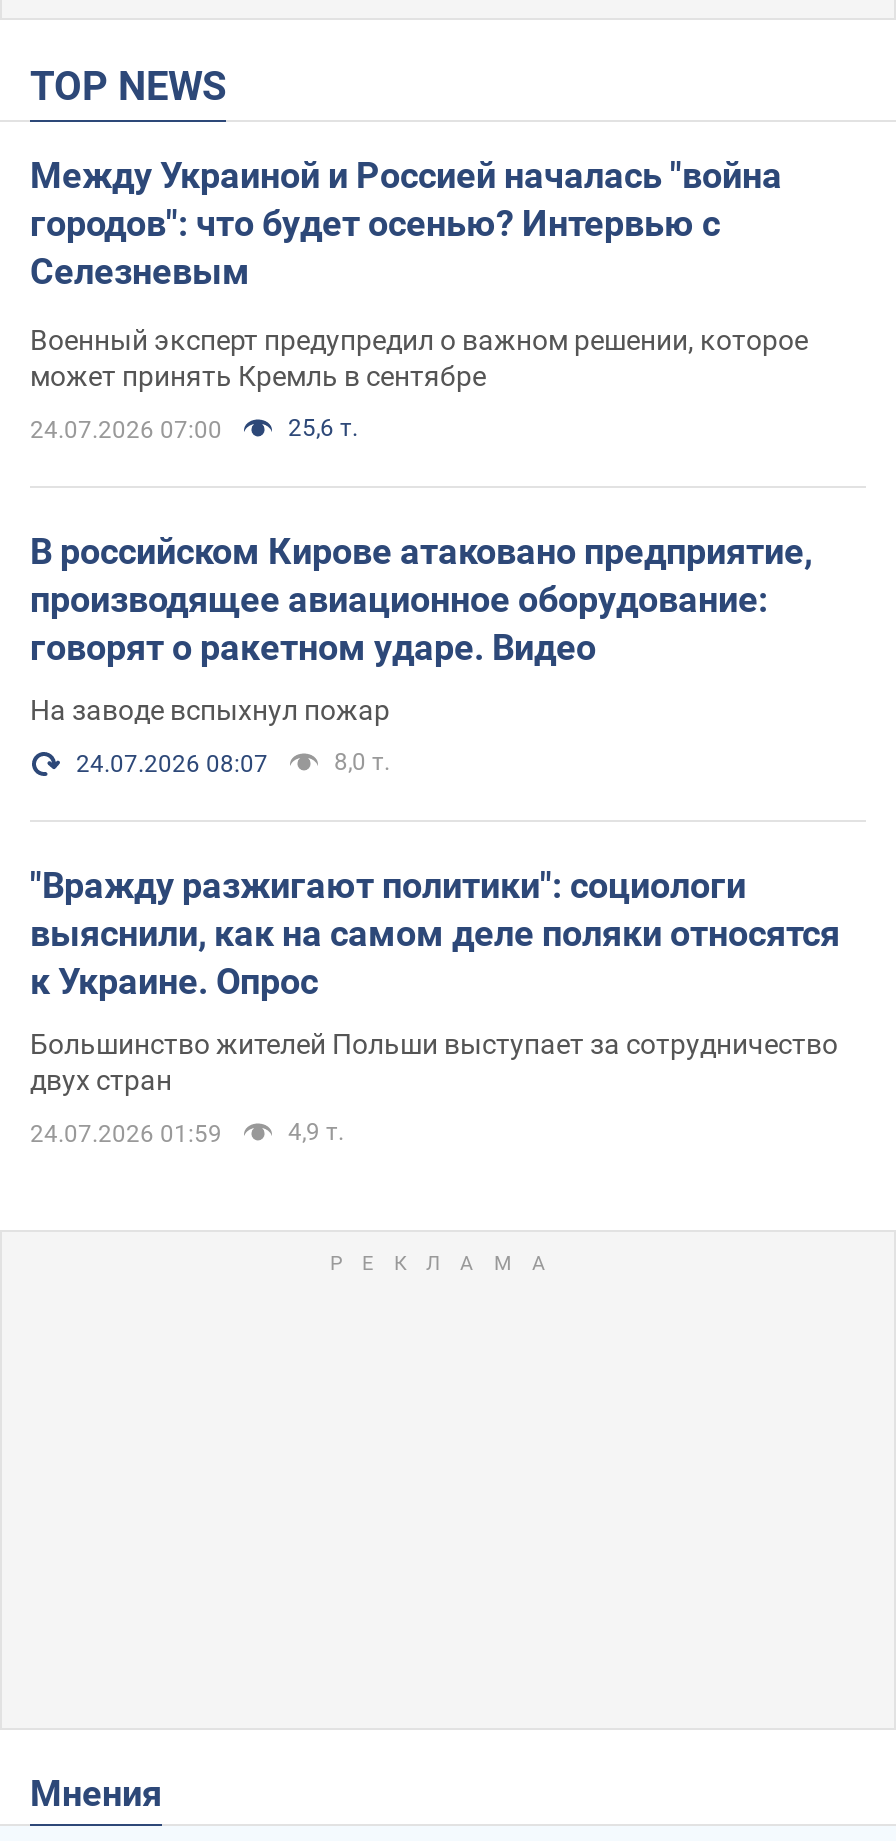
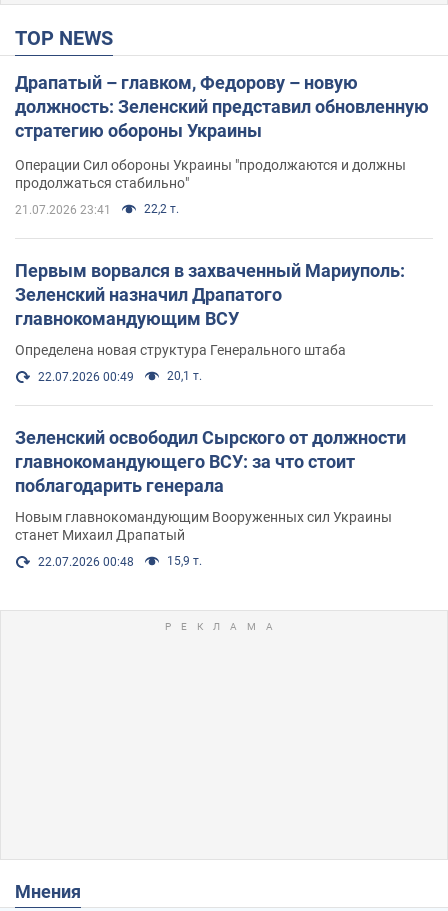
- Между Украиной и Россией началась "война
- городов": что будет осенью? Интервью с
- Селезневым
+ Драпатый – главком, Федорову – новую
+ должность: Зеленский представил обновленную
+ стратегию обороны Украины

- Военный эксперт предупредил о важном решении, которое
- может принять Кремль в сентябре
+ Операции Сил обороны Украины "продолжаются и должны
+ продолжаться стабильно"

- 24.07.2026 07:00
- 25,6 т.
+ 21.07.2026 23:41
+ 22,2 т.

- В российском Кирове атаковано предприятие,
- производящее авиационное оборудование:
- говорят о ракетном ударе. Видео
+ Первым ворвался в захваченный Мариуполь:
+ Зеленский назначил Драпатого
+ главнокомандующим ВСУ

- На заводе вспыхнул пожар
+ Определена новая структура Генерального штаба

- 24.07.2026 08:07
- 8,0 т.
+ 22.07.2026 00:49
+ 20,1 т.

- "Вражду разжигают политики": социологи
- выяснили, как на самом деле поляки относятся
- к Украине. Опрос
+ Зеленский освободил Сырского от должности
+ главнокомандующего ВСУ: за что стоит
+ поблагодарить генерала

- Большинство жителей Польши выступает за сотрудничество
- двух стран
+ Новым главнокомандующим Вооруженных сил Украины
+ станет Михаил Драпатый

- 24.07.2026 01:59
- 4,9 т.
+ 22.07.2026 00:48
+ 15,9 т.
